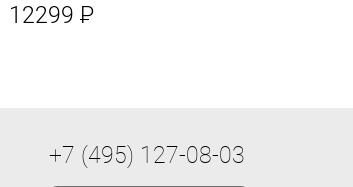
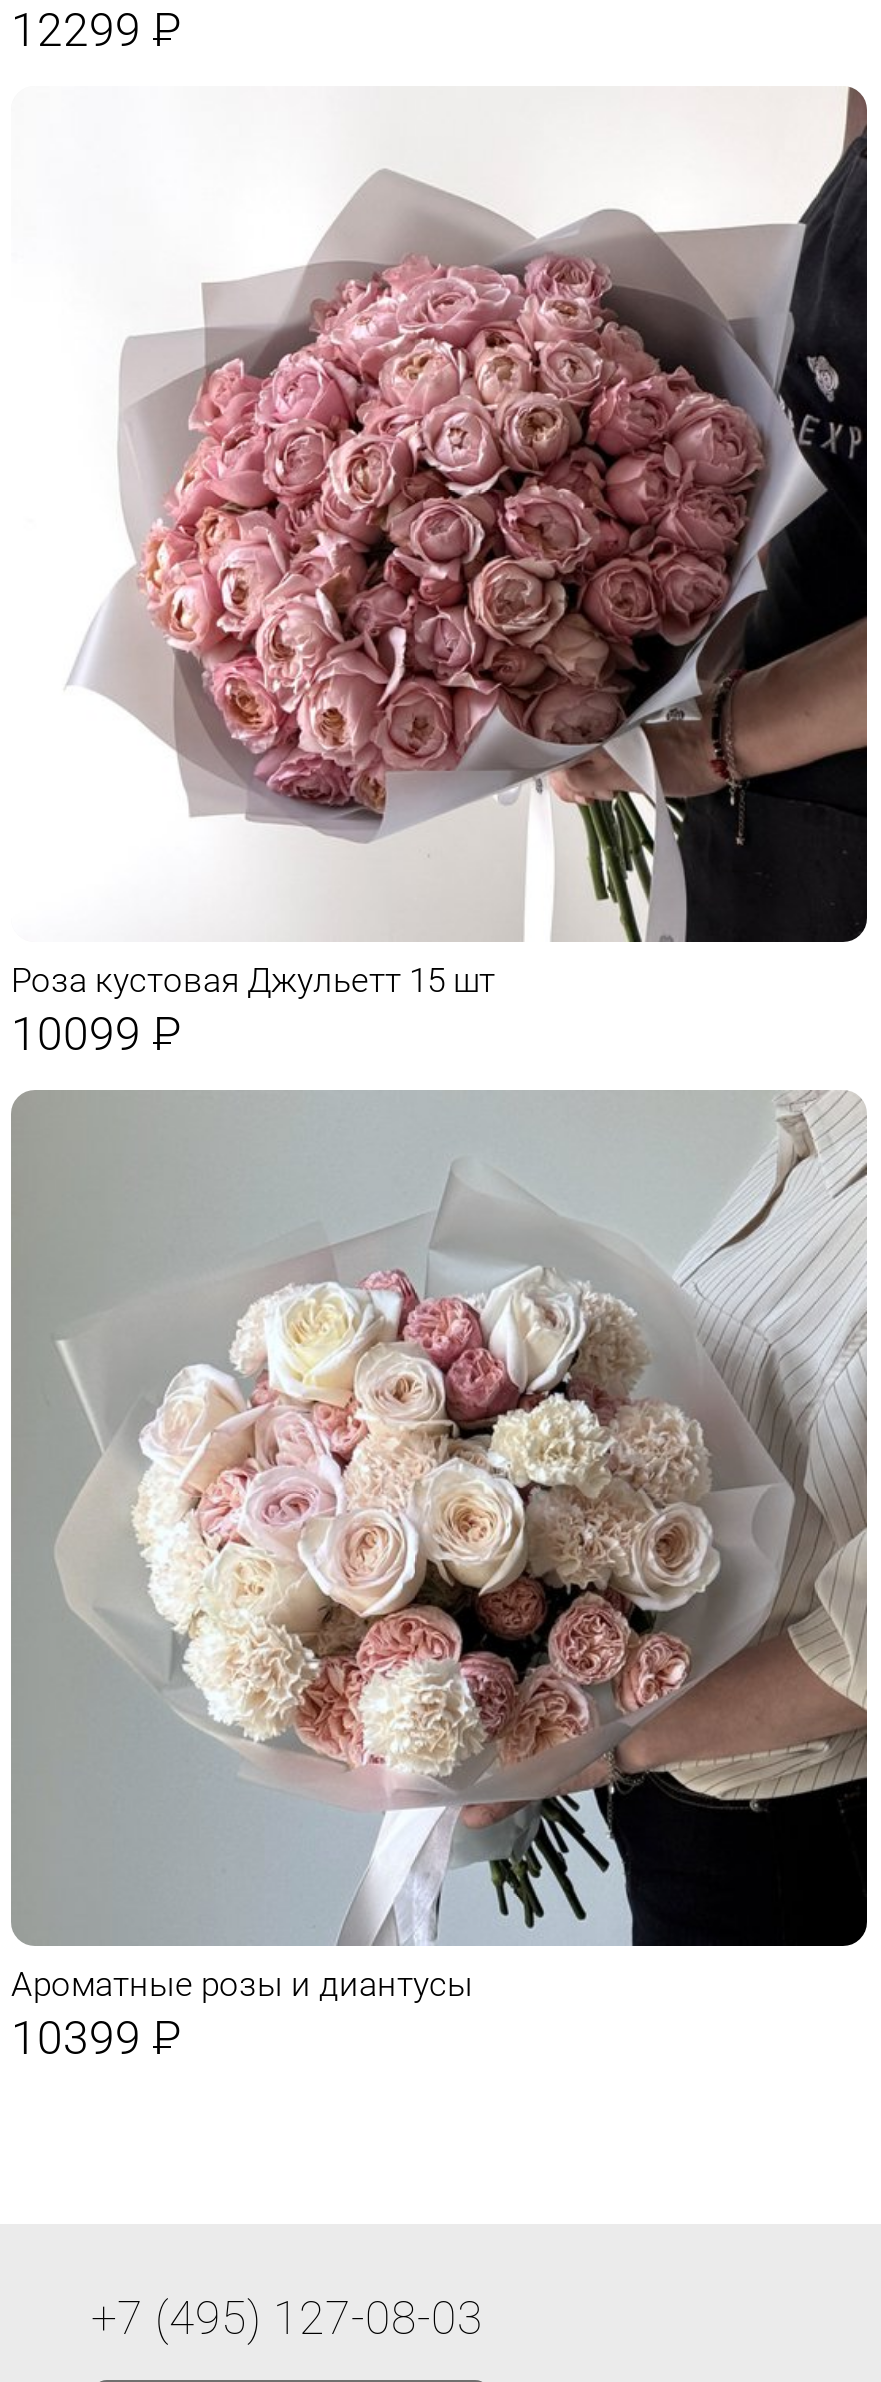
+ [image]
+ Роза кустовая Джульетт 15 шт
+ 10099 Р

+ [image]
+ Ароматные розы и диантусы
+ 10399 Р
